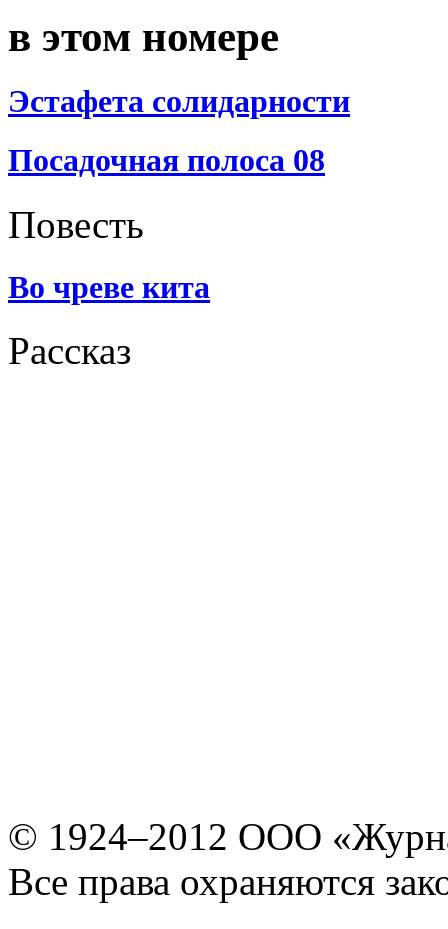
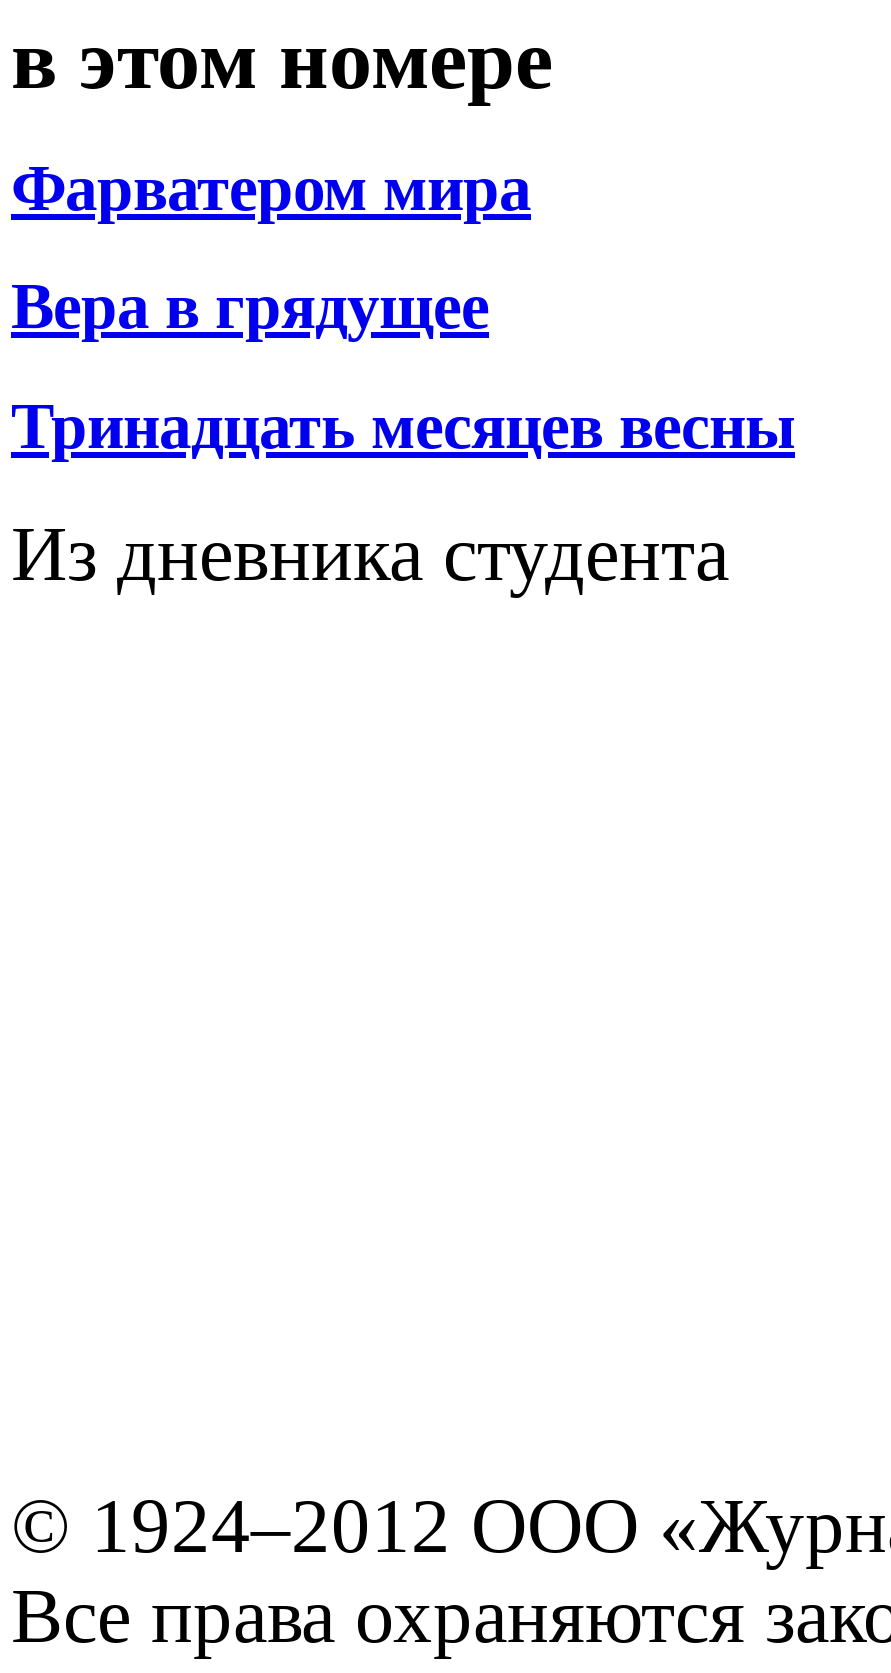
- Эстафета солидарности
- Посадочная полоса 08
- Повесть
- Во чреве кита
- Рассказ
+ Фарватером мира
+ Вера в грядущее
+ Тринадцать месяцев весны
+ Из дневника студента
